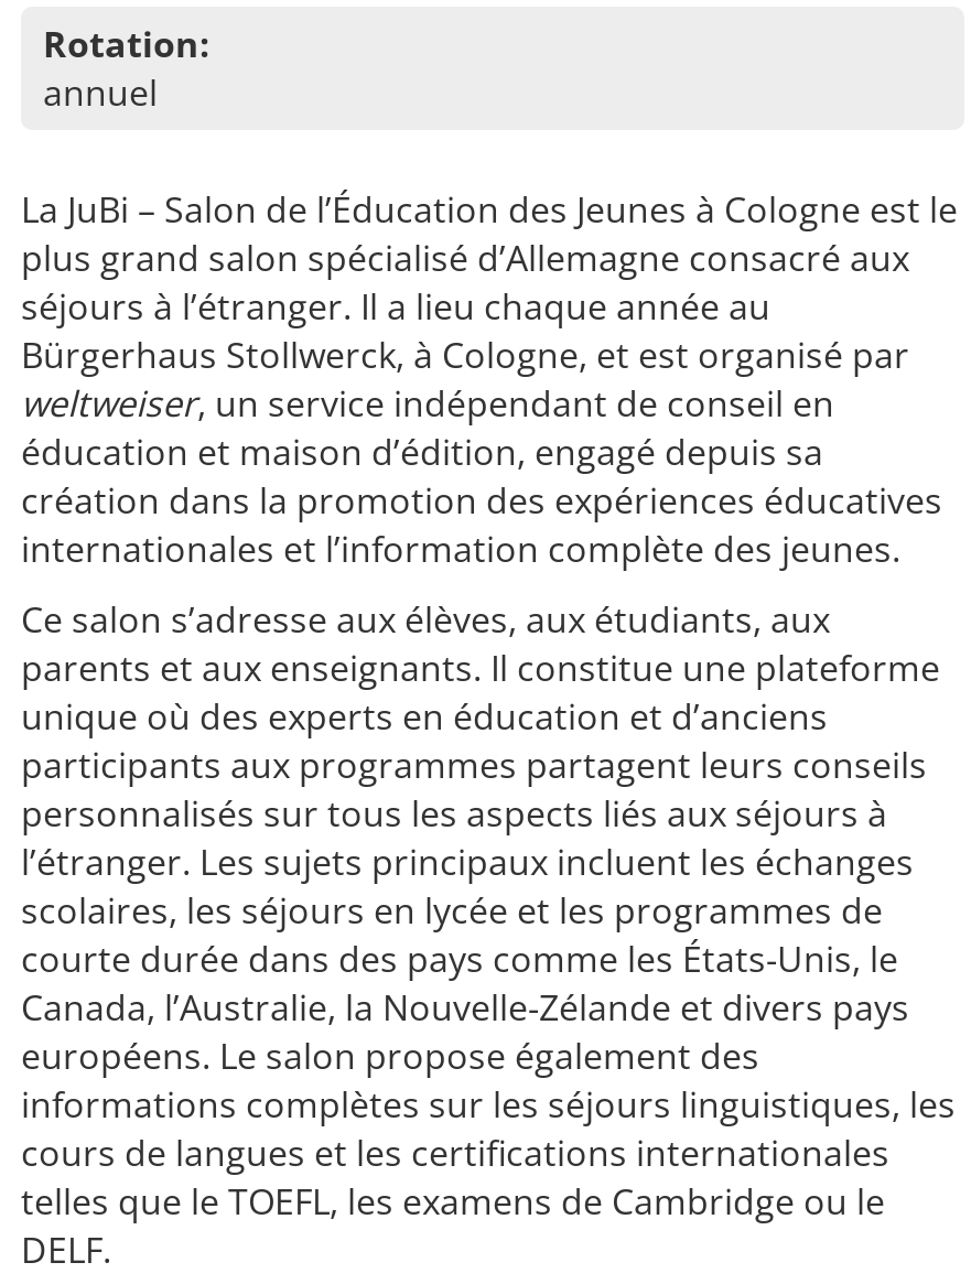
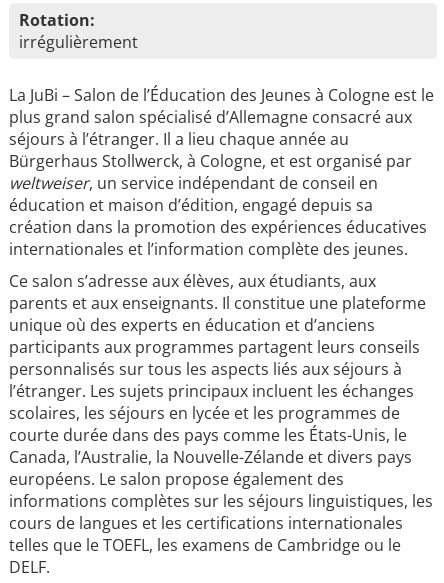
- annuel
+ irrégulièrement
